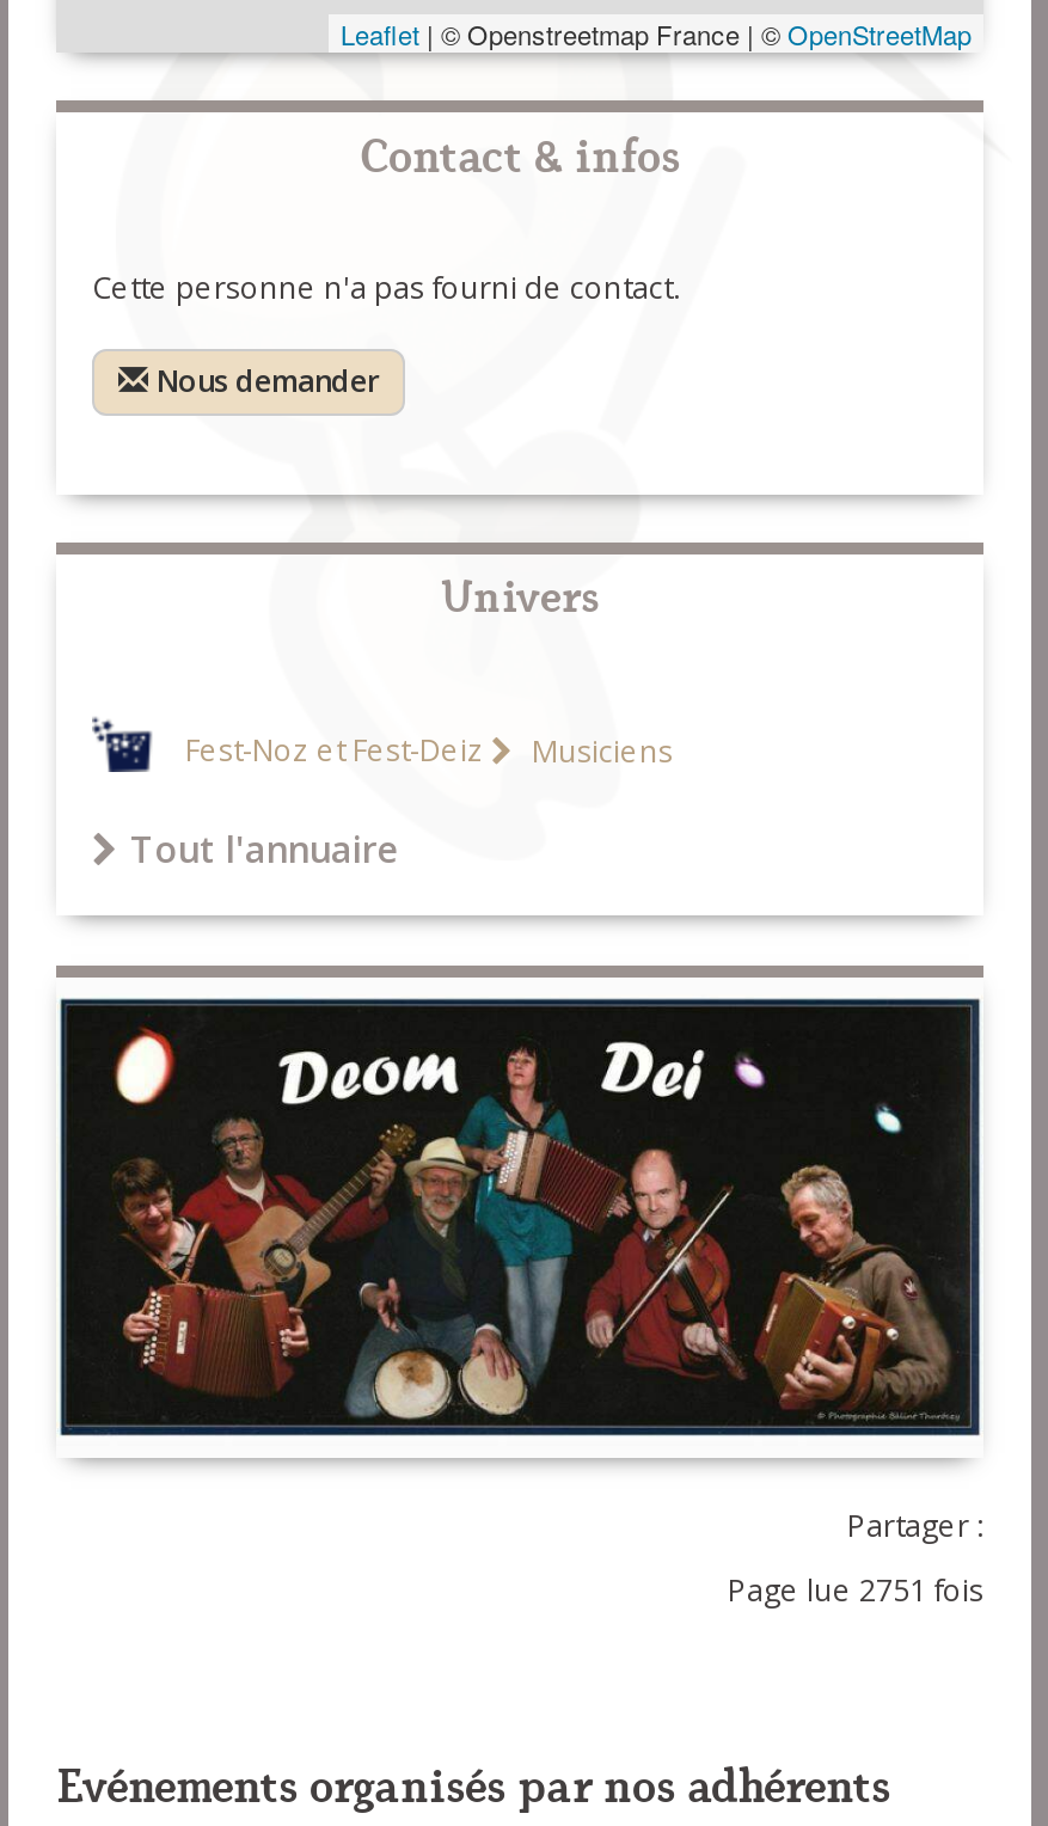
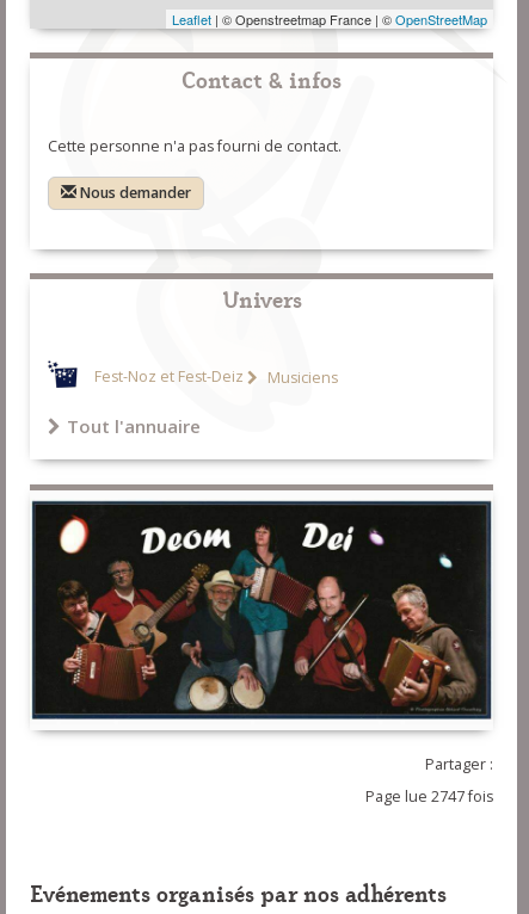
- Page lue 2751 fois
+ Page lue 2747 fois
